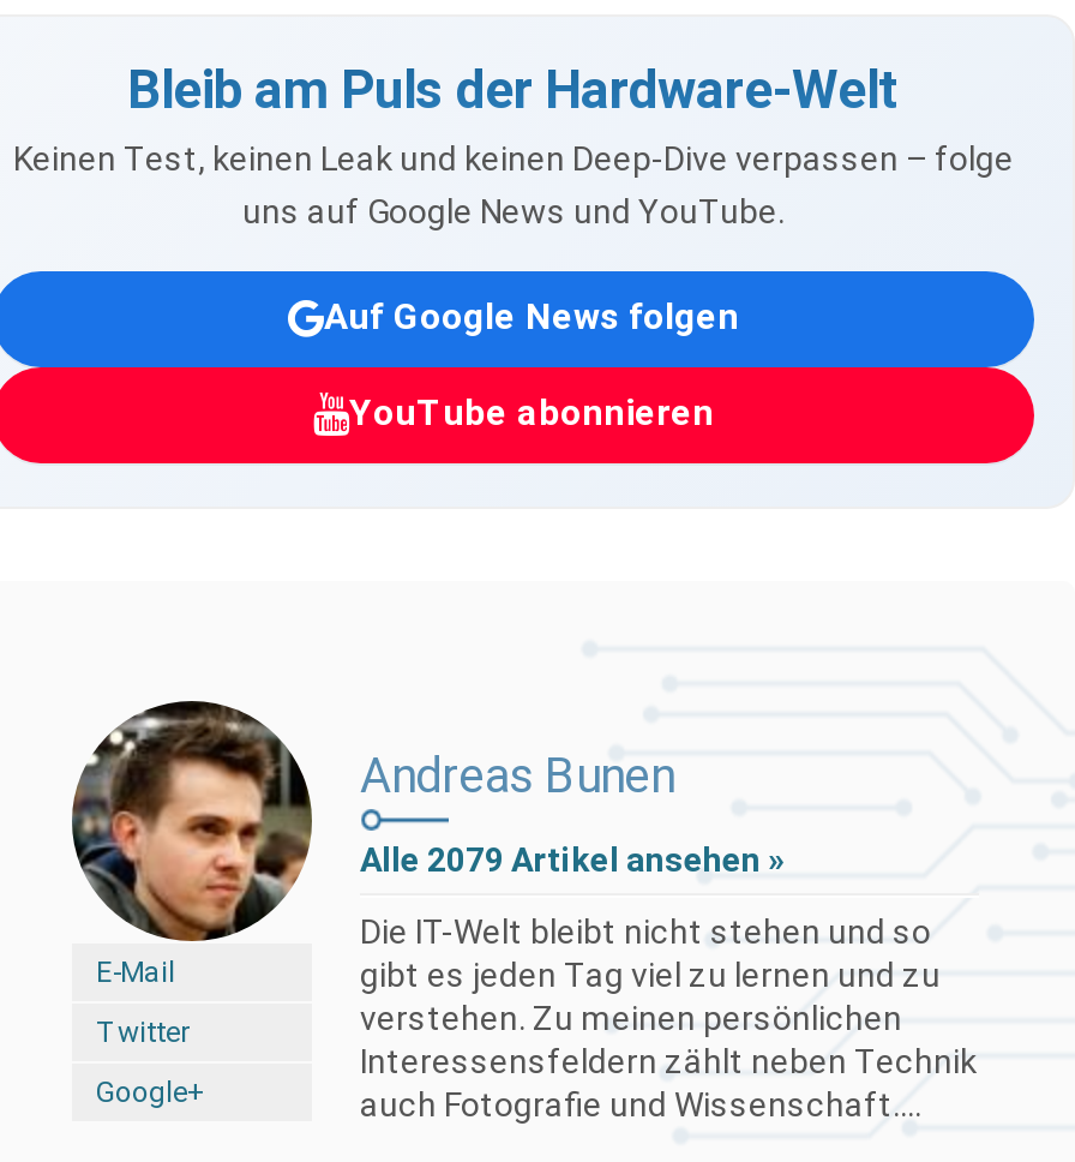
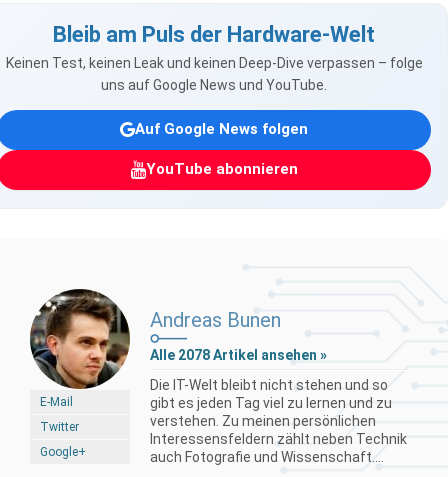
- Alle 2079 Artikel ansehen »
+ Alle 2078 Artikel ansehen »
